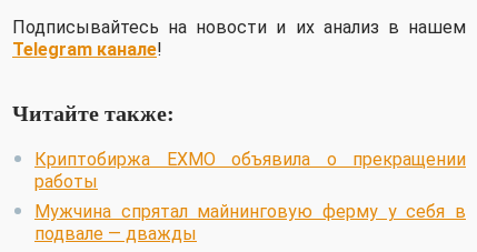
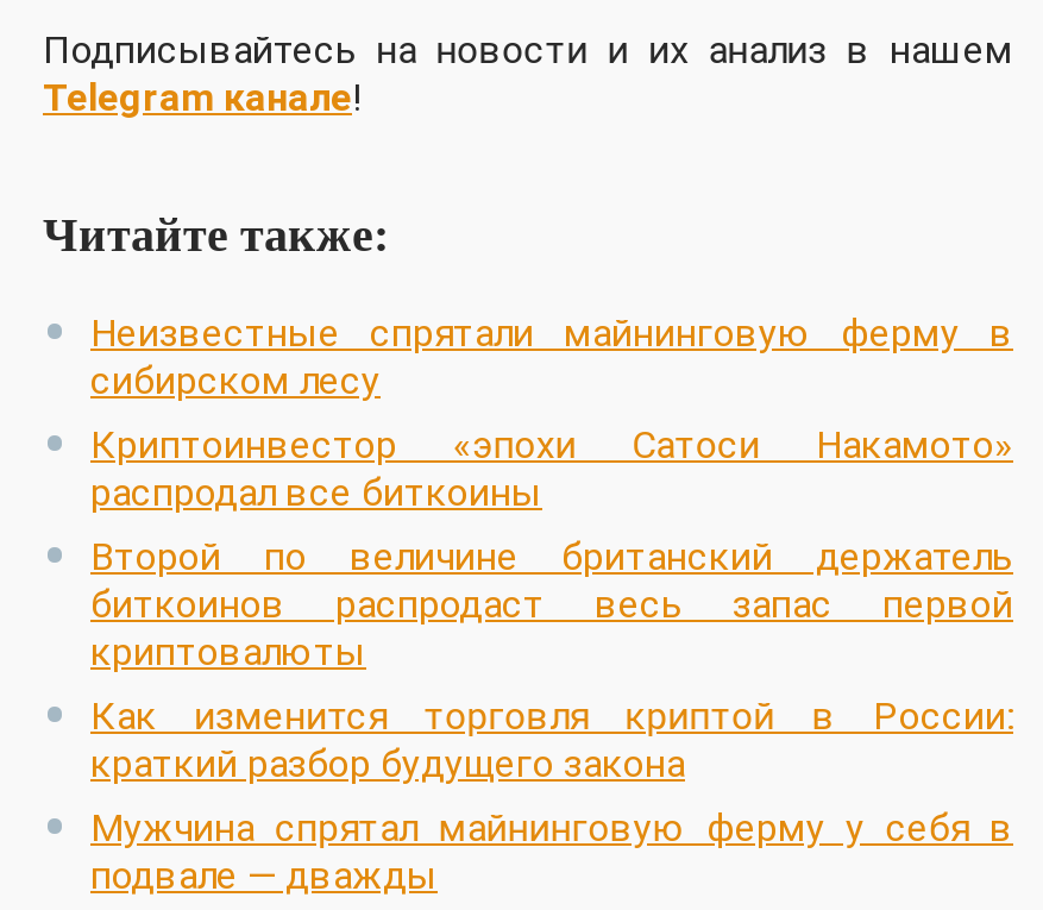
- Криптобиржа EXMO объявила о прекращении
- работы
+ Неизвестные спрятали майнинговую ферму в
+ сибирском лесу
+ Криптоинвестор «эпохи Сатоси Накамото»
+ распродал все биткоины
+ Второй по величине британский держатель
+ биткоинов распродаст весь запас первой
+ криптовалюты
+ Как изменится торговля криптой в России:
+ краткий разбор будущего закона
